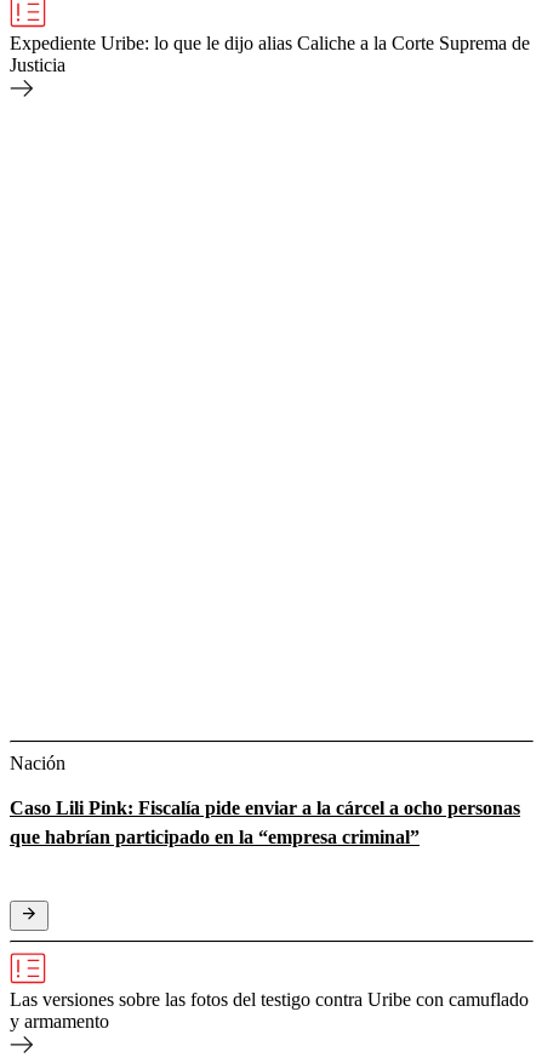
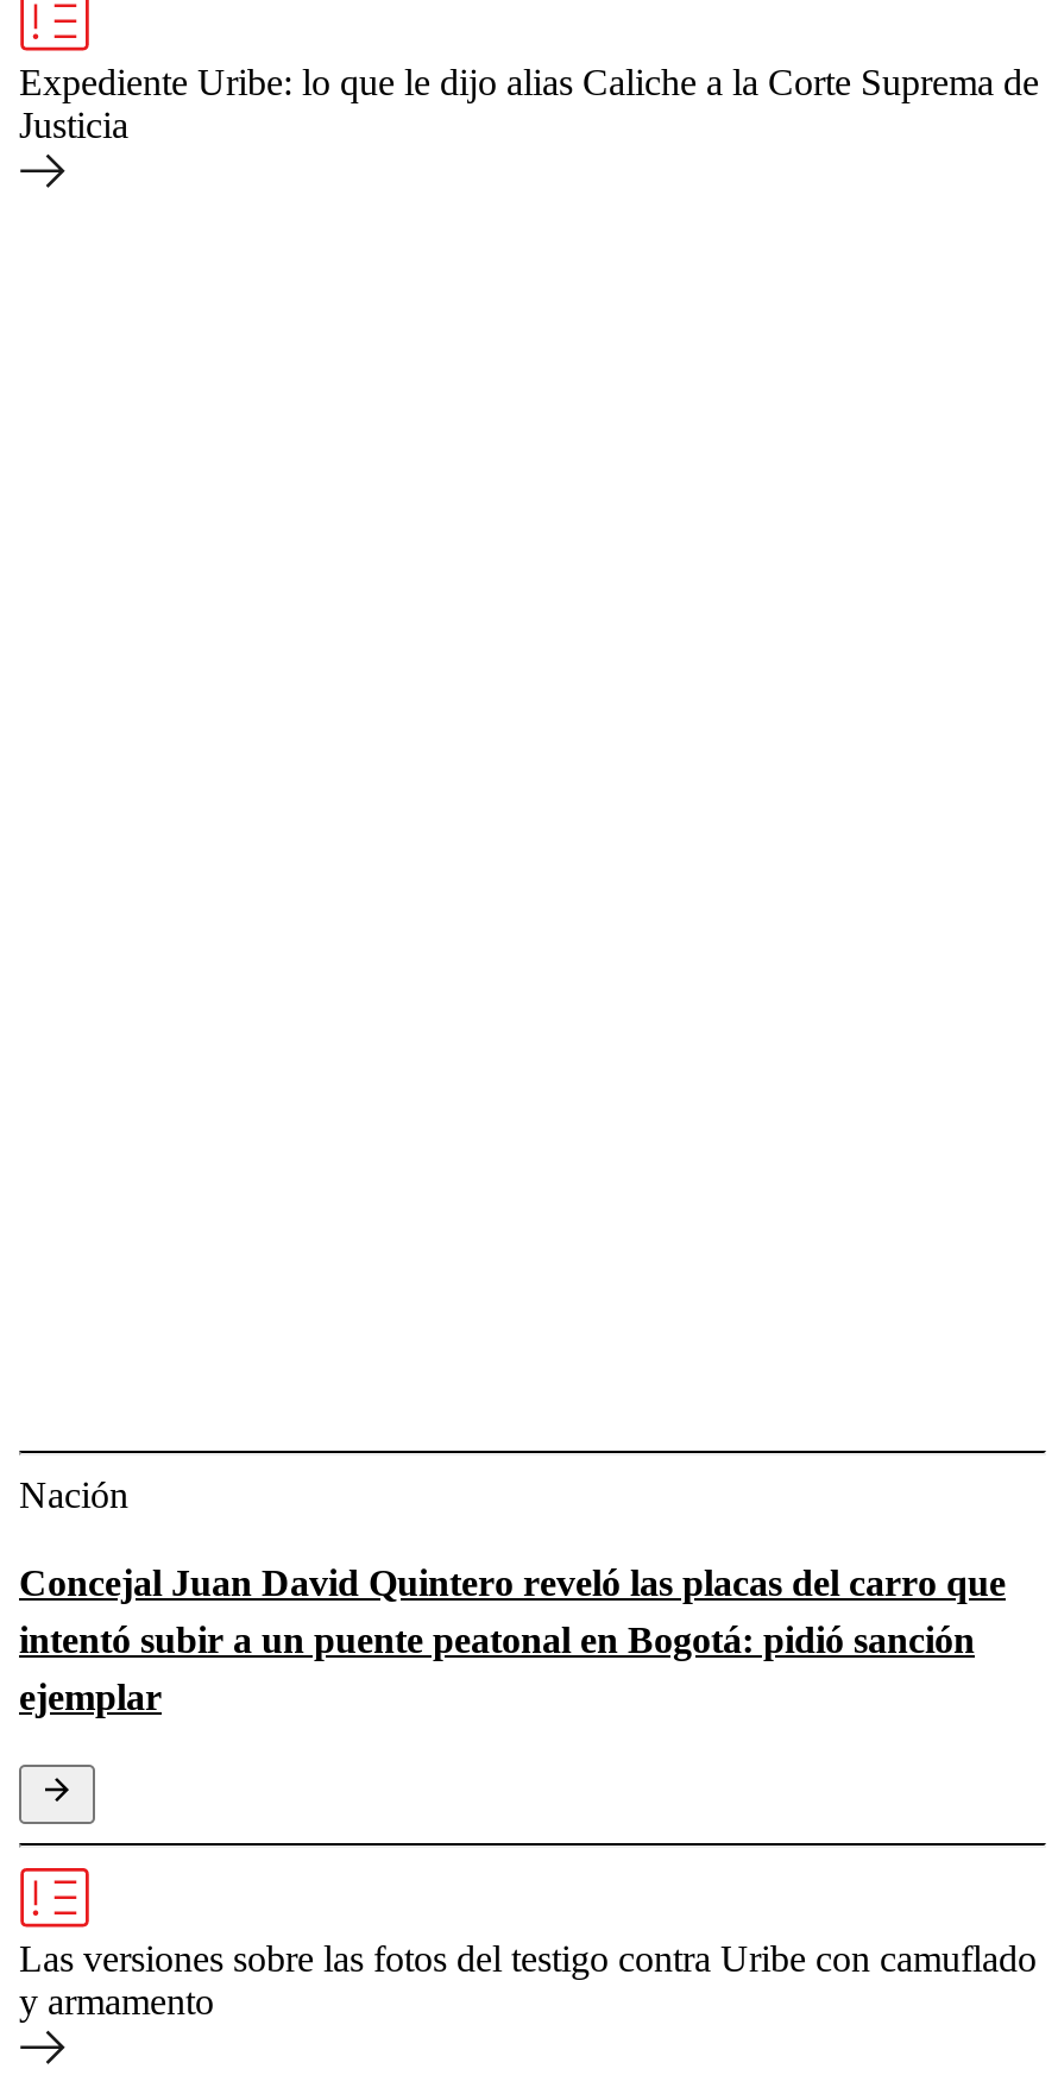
- Caso Lili Pink: Fiscalía pide enviar a la cárcel a ocho personas
- que habrían participado en la “empresa criminal”
+ Concejal Juan David Quintero reveló las placas del carro que
+ intentó subir a un puente peatonal en Bogotá: pidió sanción
+ ejemplar
